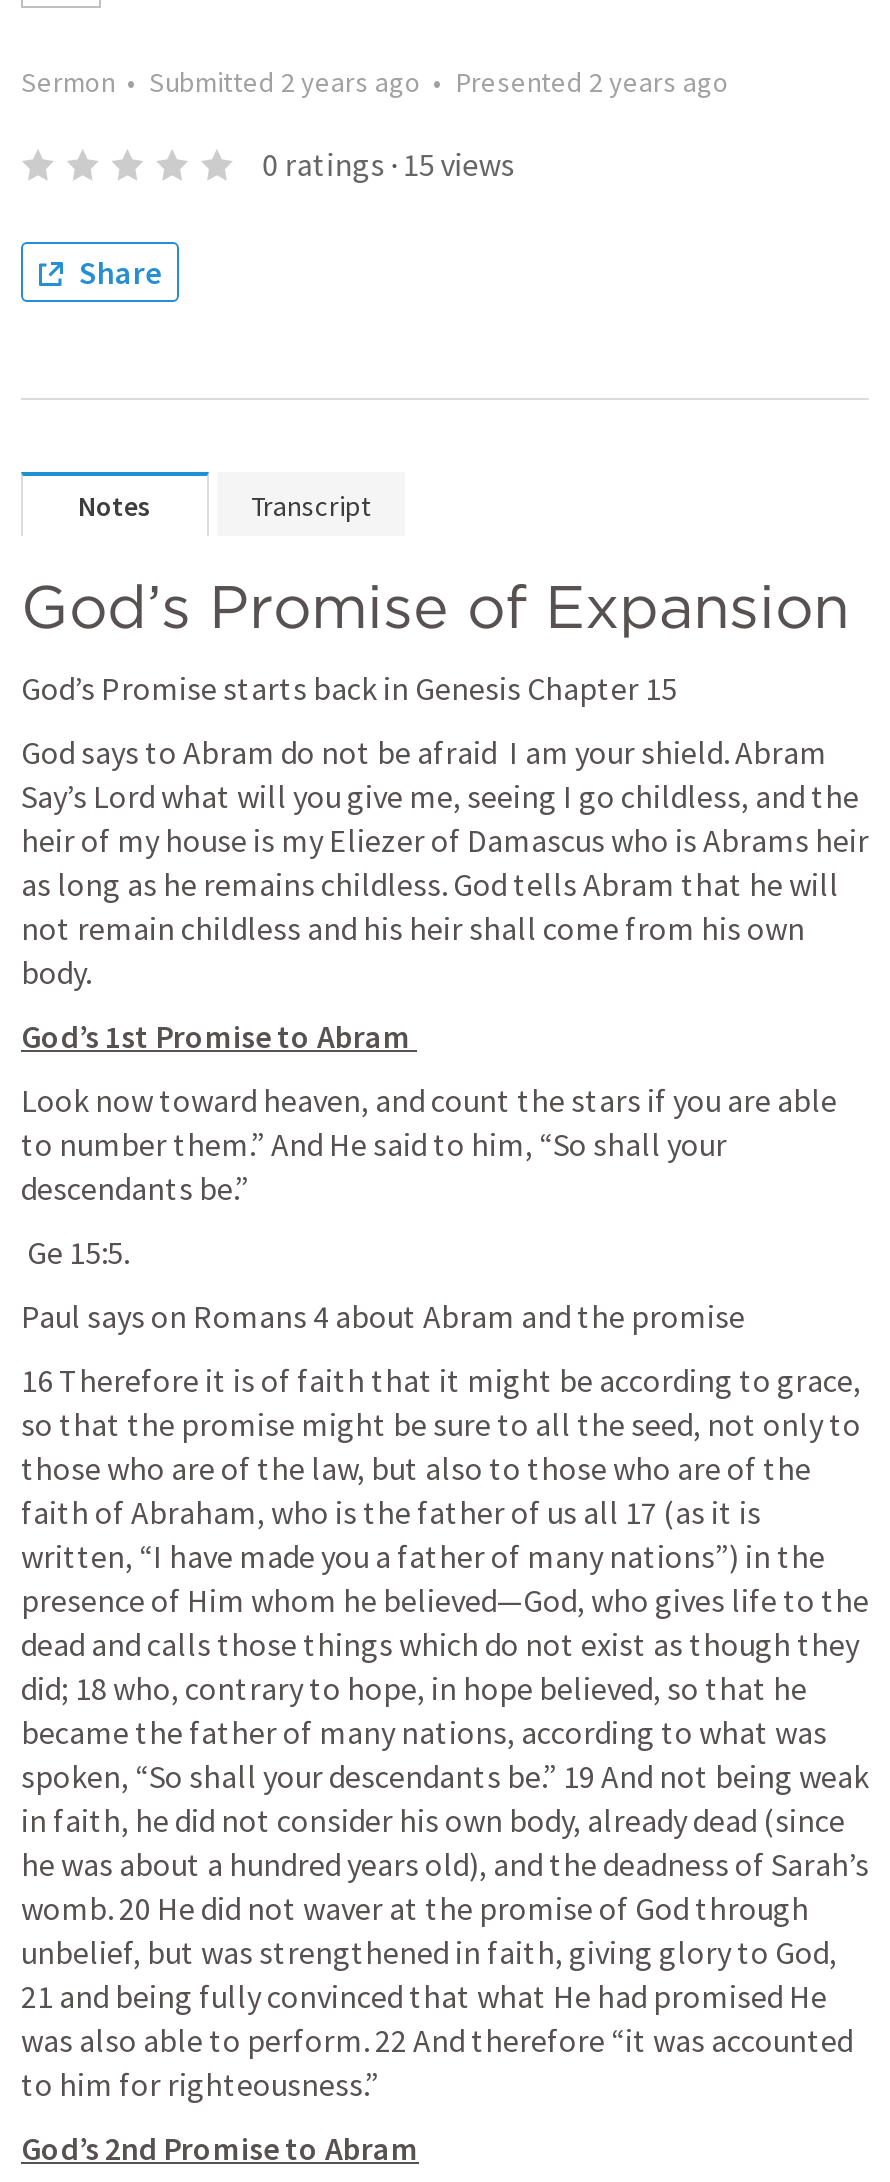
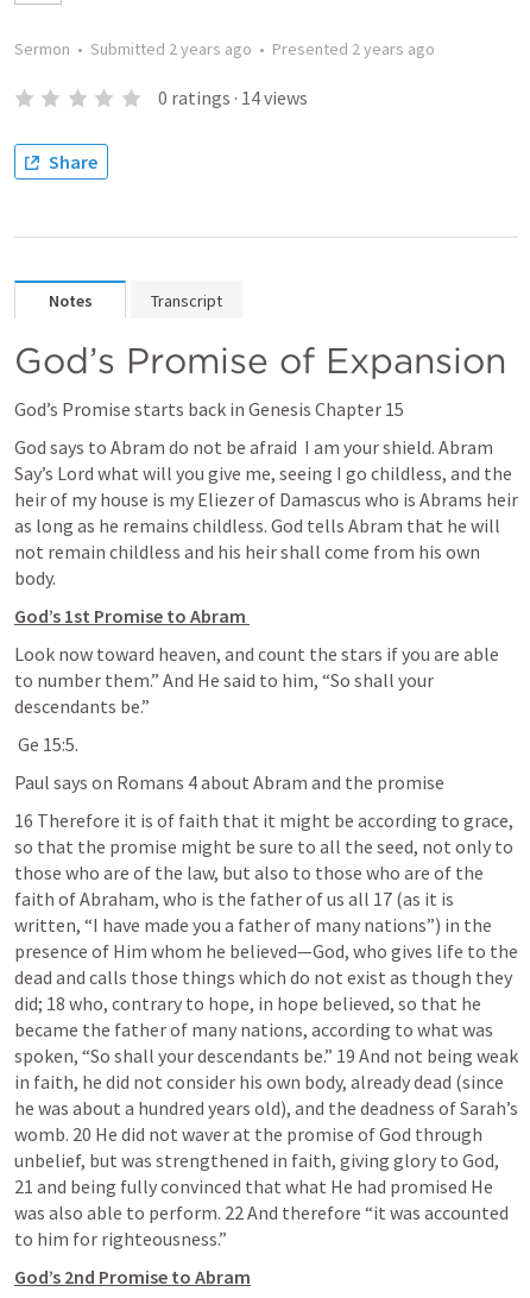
- 0 ratings · 15 views
+ 0 ratings · 14 views
